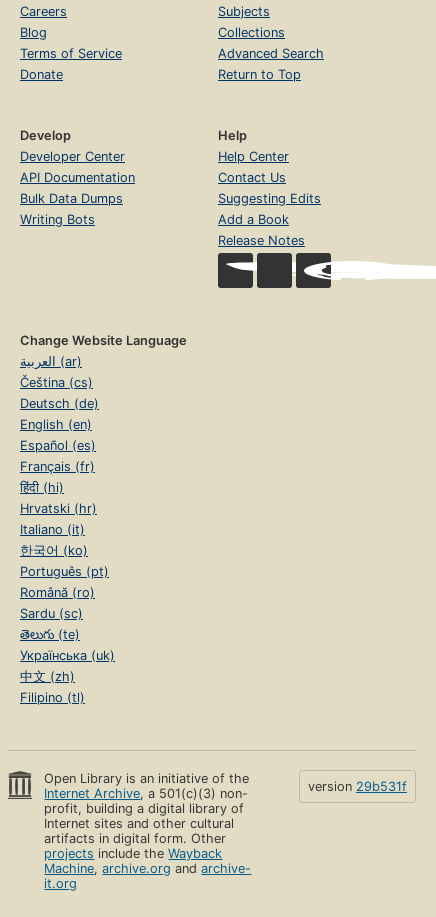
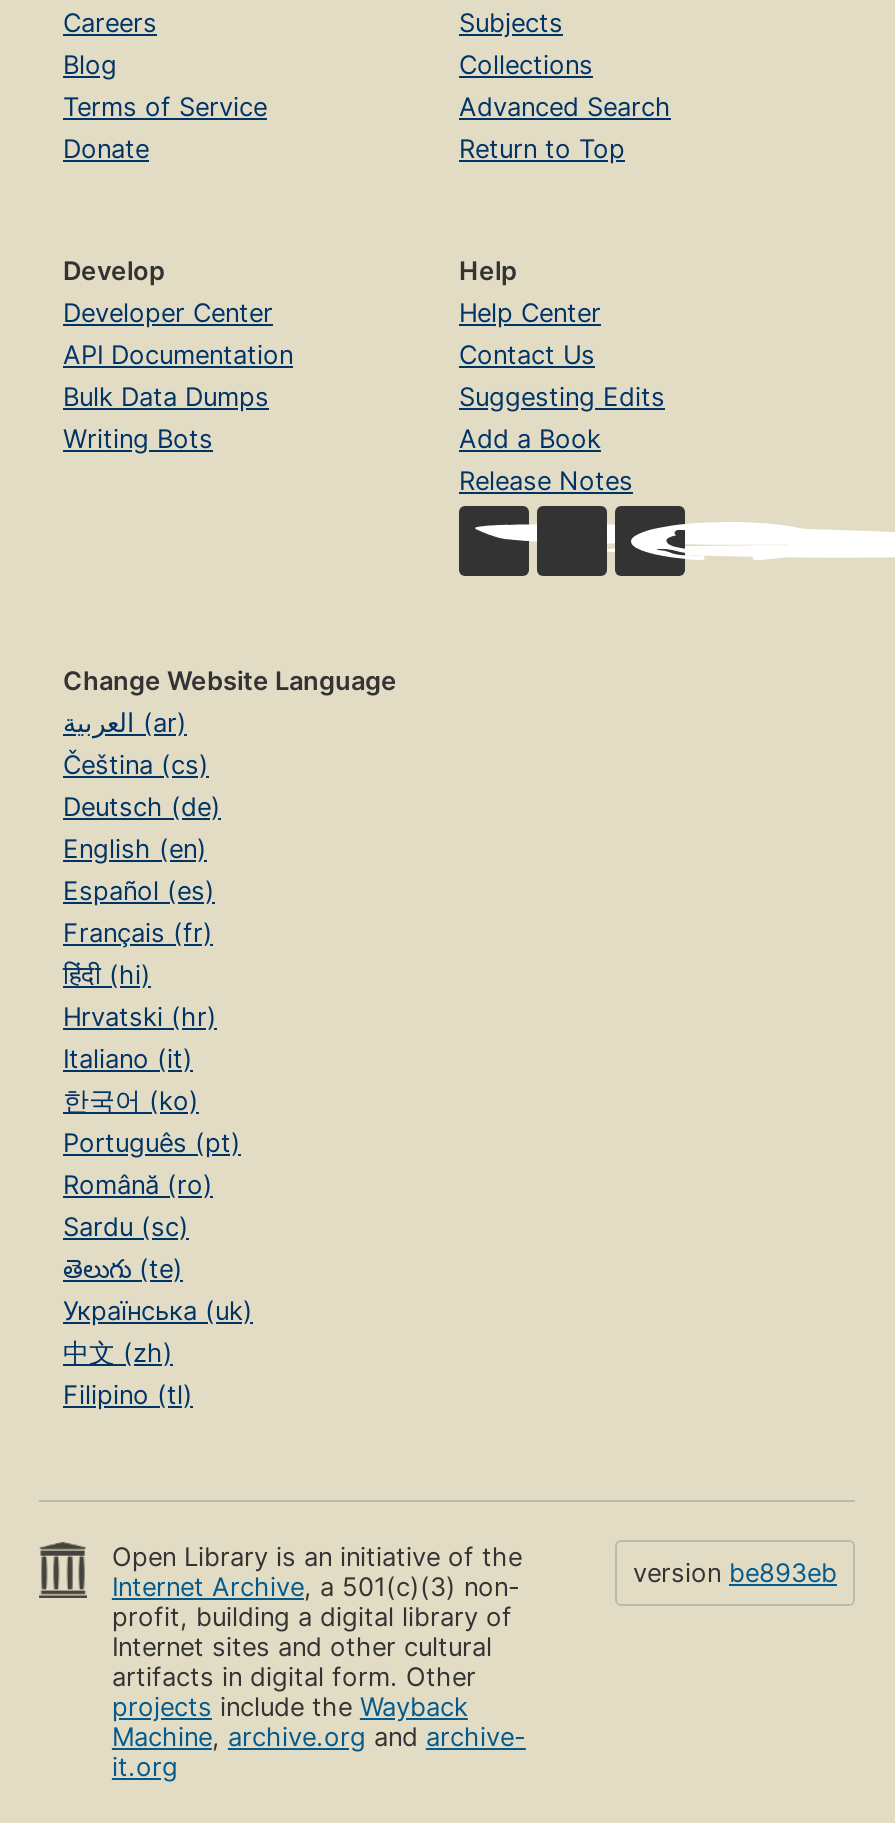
- version 29b531f
+ version be893eb
